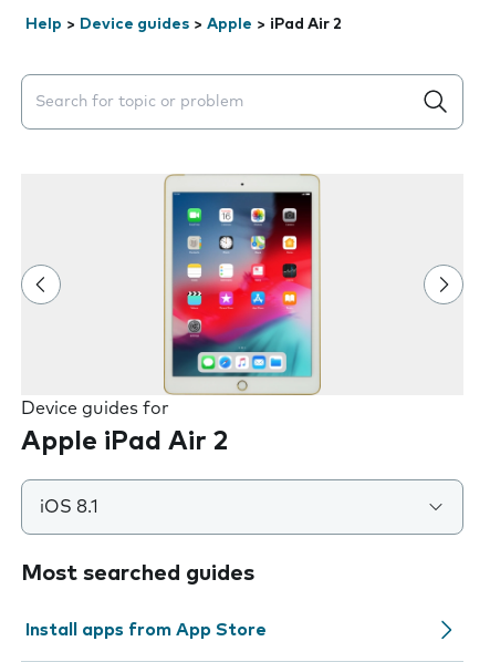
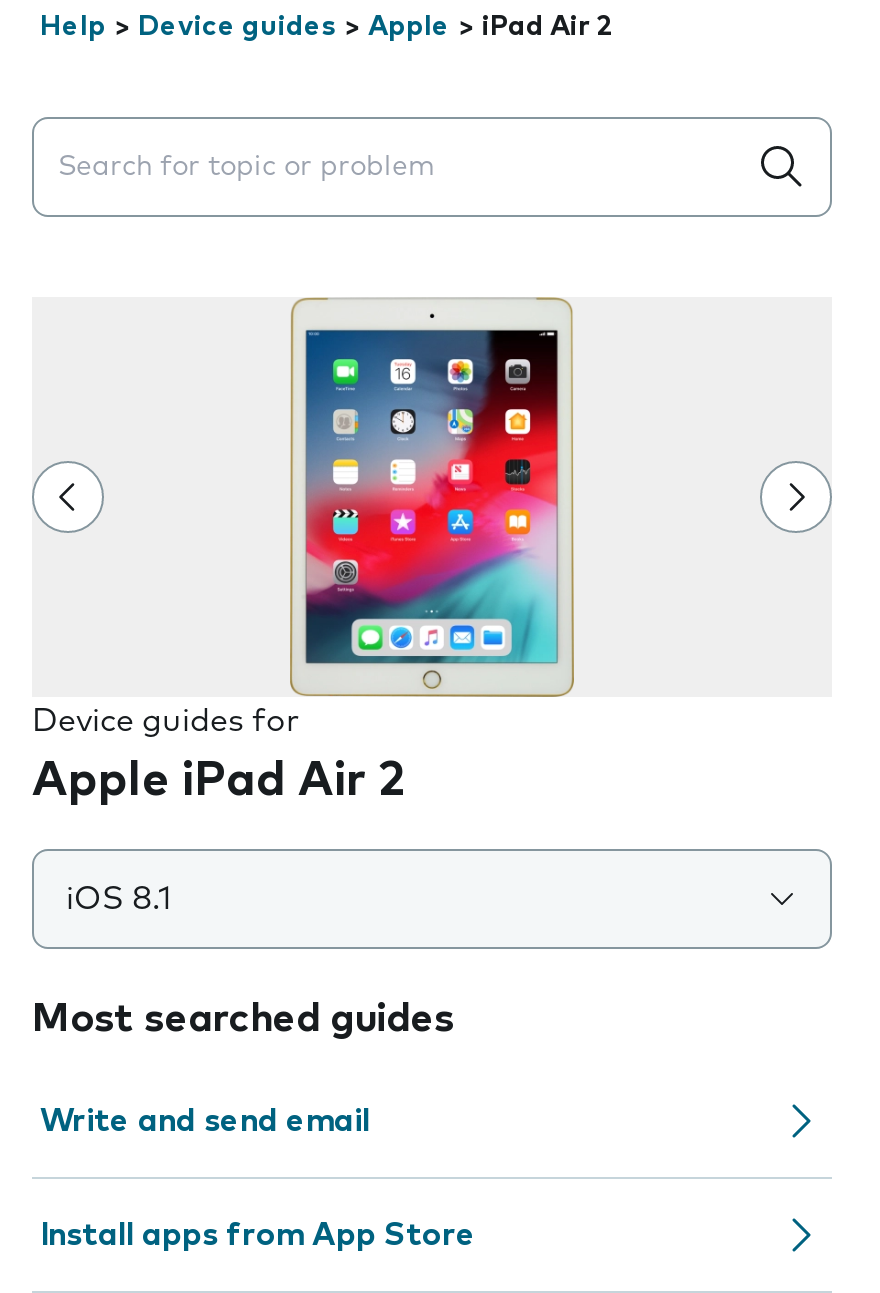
+ Write and send email
